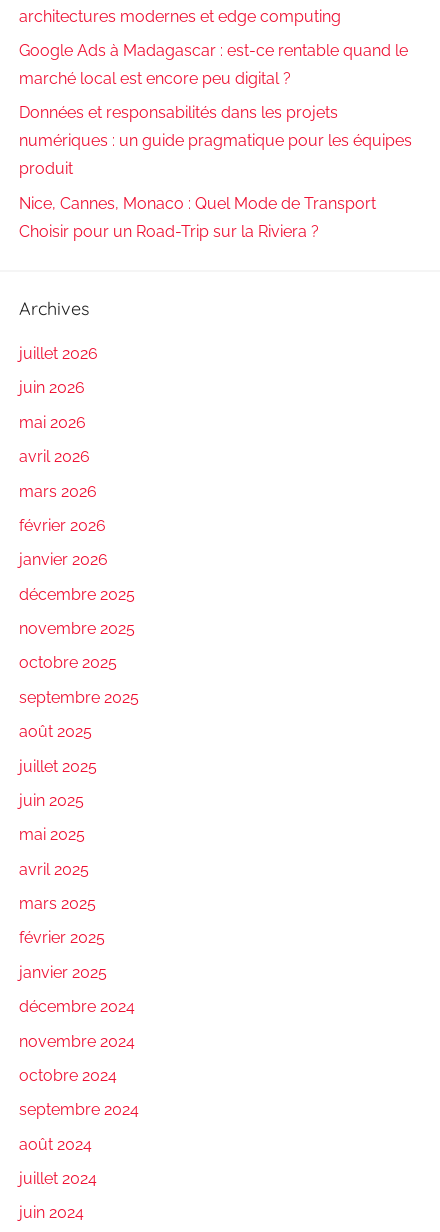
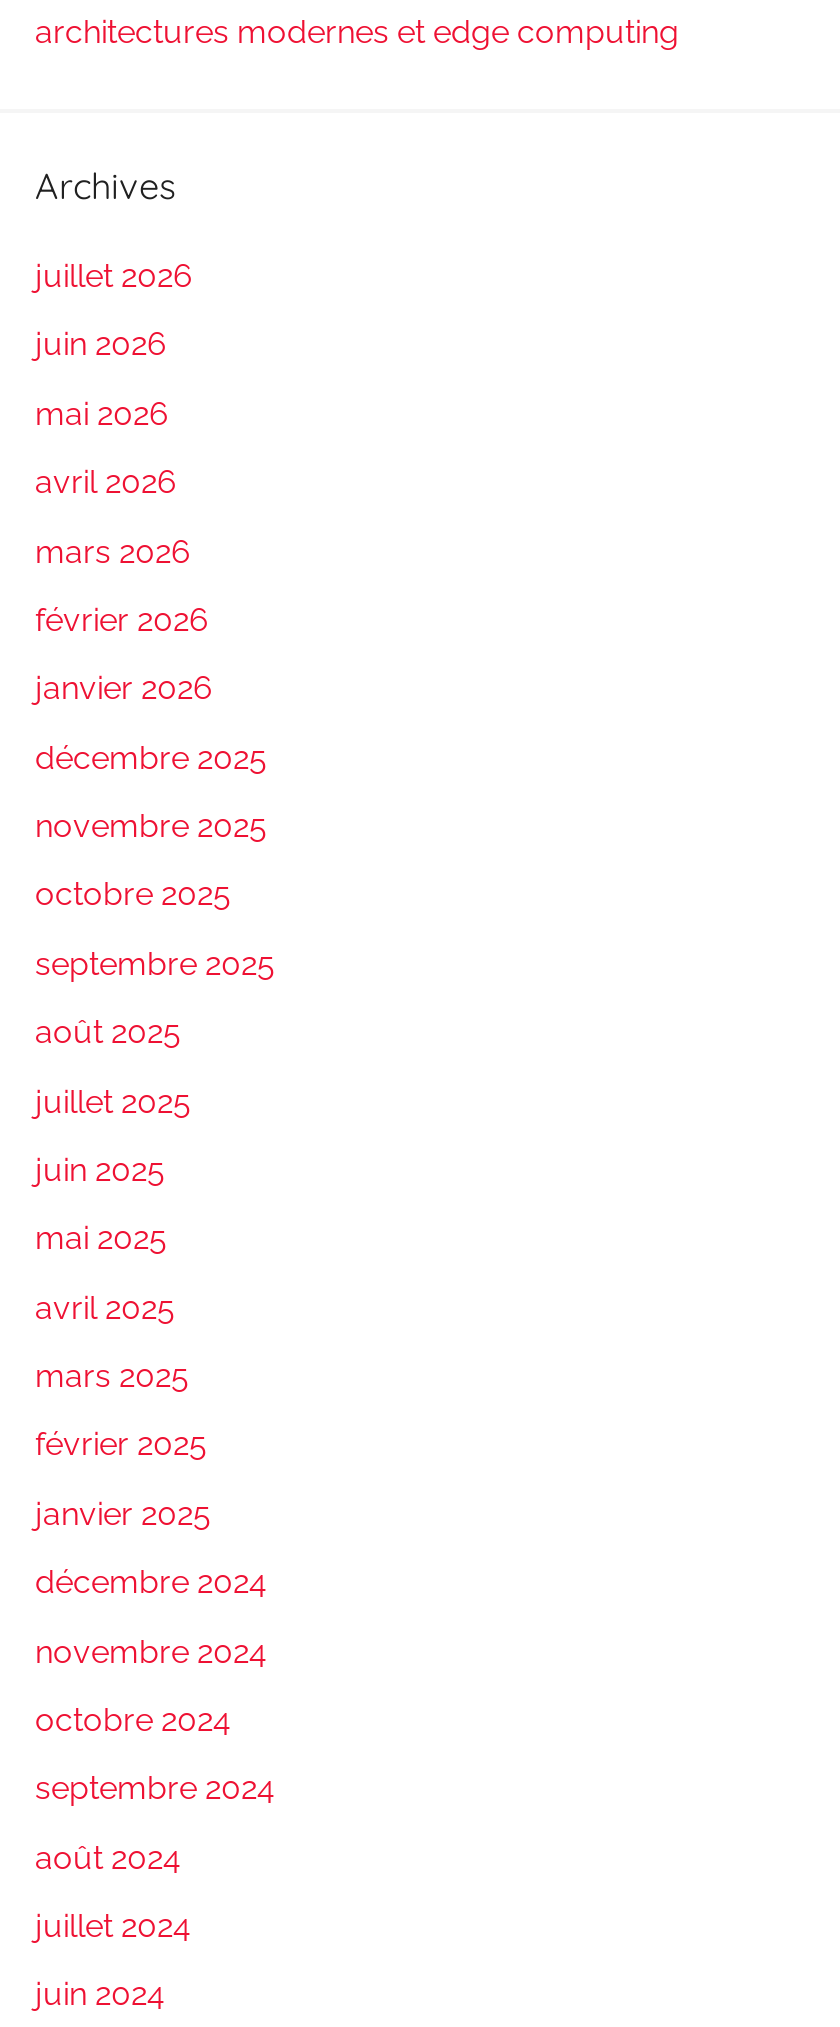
- Google Ads à Madagascar : est-ce rentable quand le
- marché local est encore peu digital ?
- Données et responsabilités dans les projets
- numériques : un guide pragmatique pour les équipes
- produit
- Nice, Cannes, Monaco : Quel Mode de Transport
- Choisir pour un Road-Trip sur la Riviera ?
